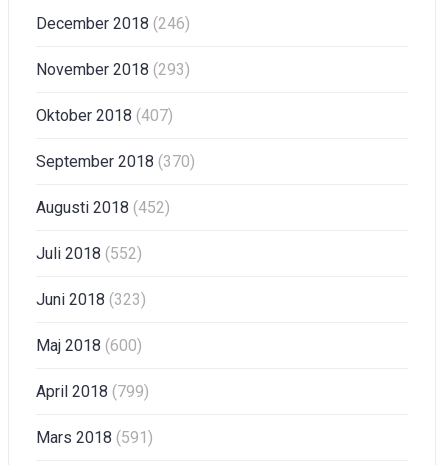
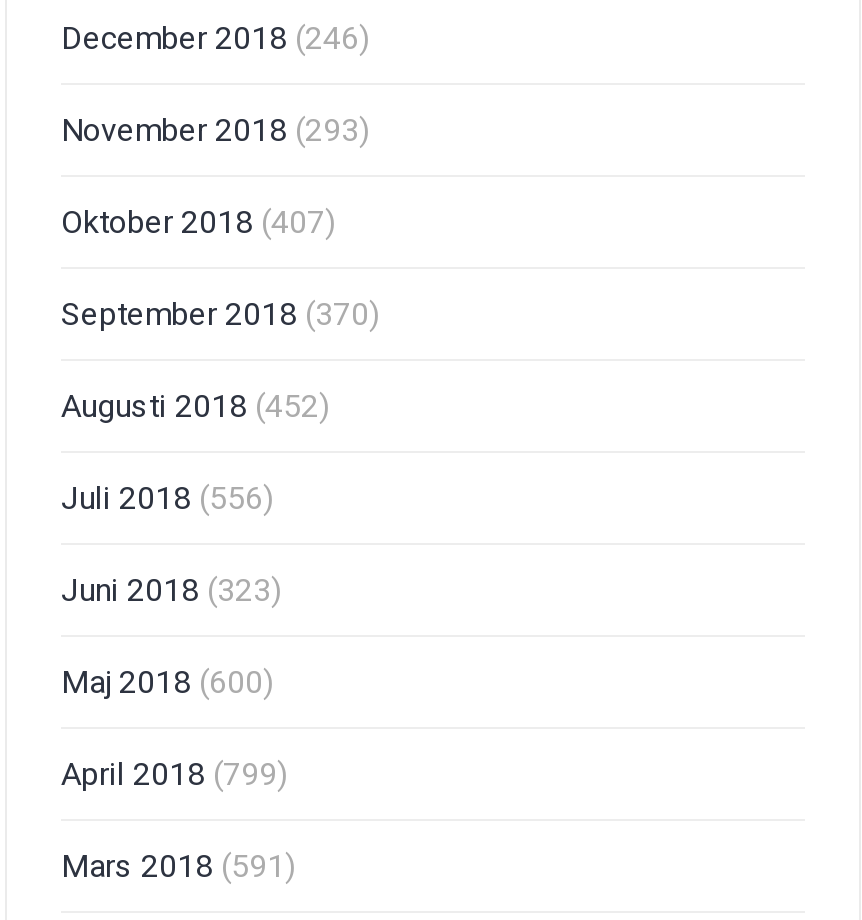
- Juli 2018 (552)
+ Juli 2018 (556)
